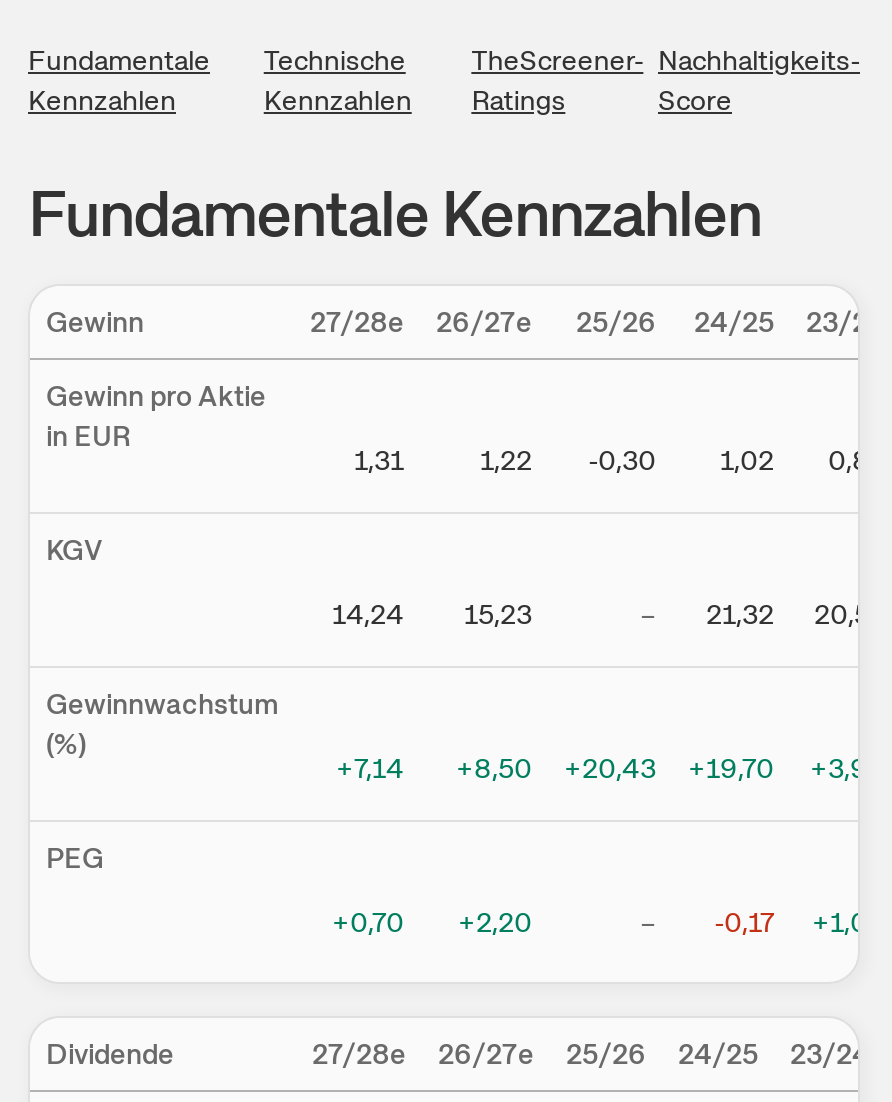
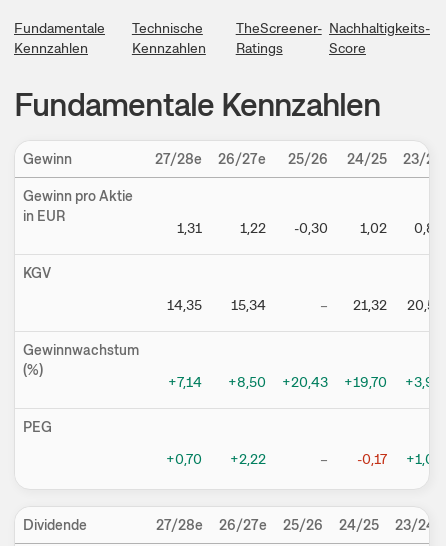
- 14,24
+ 14,35

- 15,23
+ 15,34

- +0,70 +2,20
+ +0,70 +2,22
